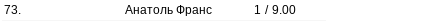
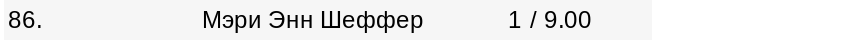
- 73.
- Анатоль Франс
+ 86.
+ Мэри Энн Шеффер
